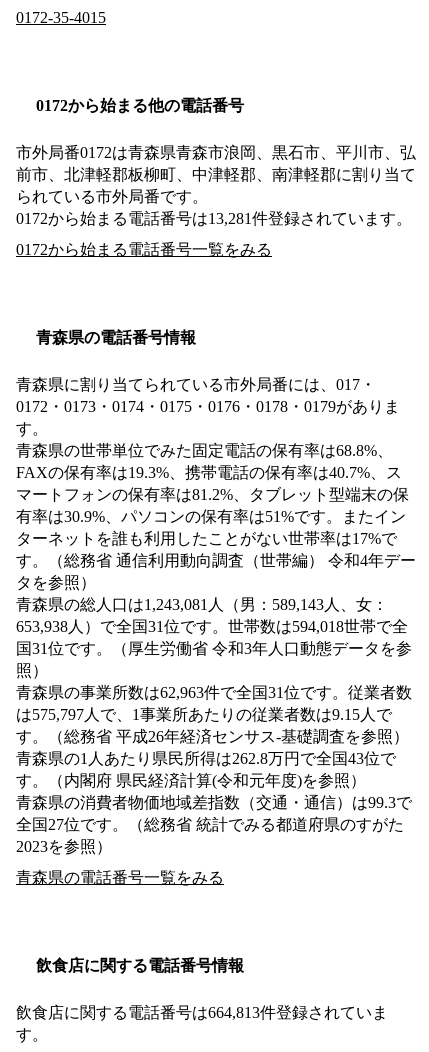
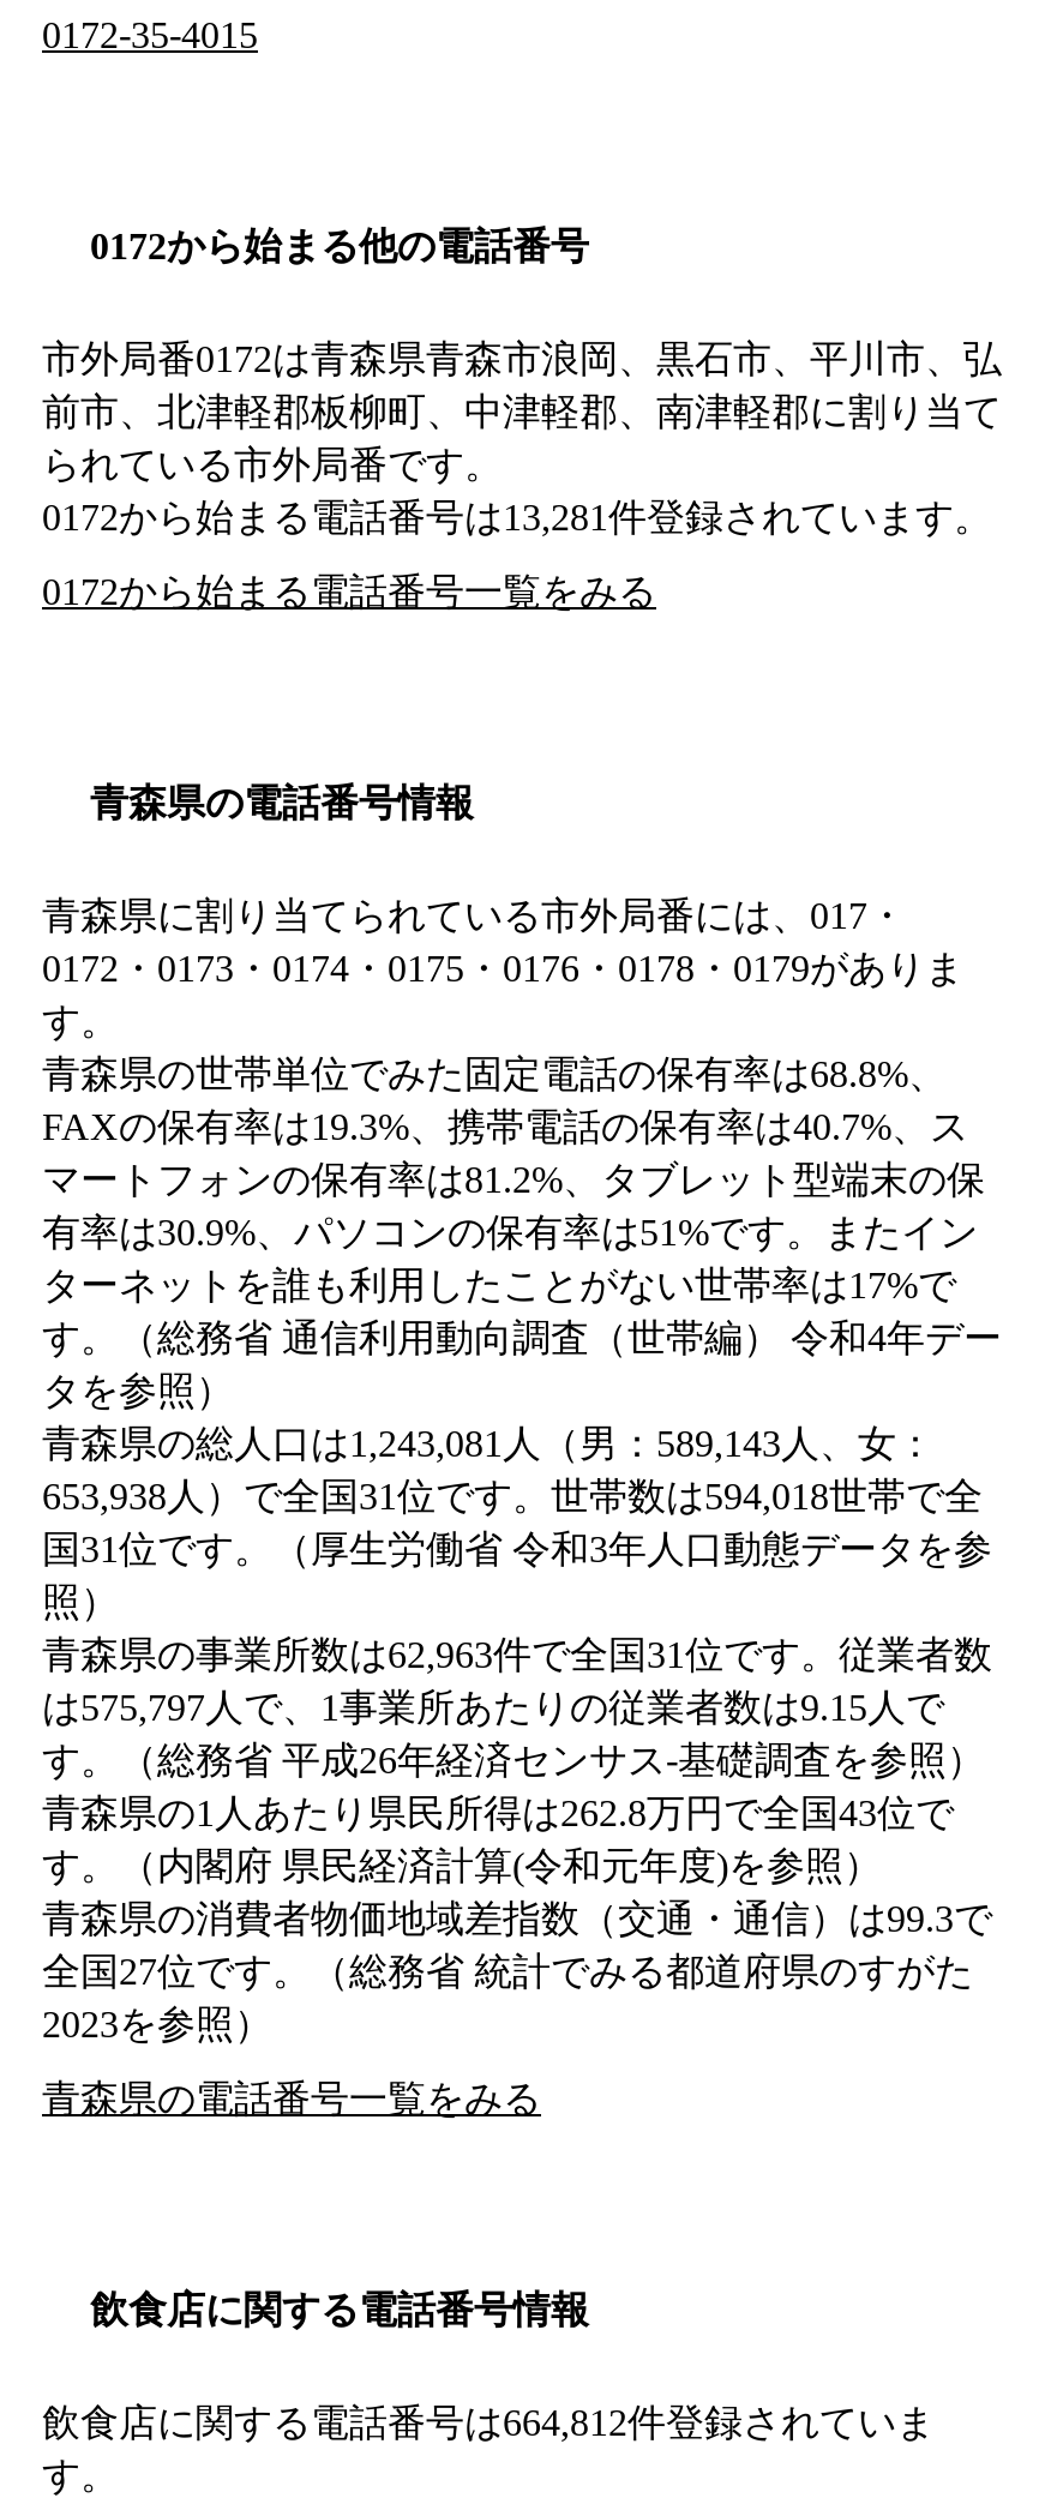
- 飲食店に関する電話番号は664,813件登録されていま
+ 飲食店に関する電話番号は664,812件登録されていま
